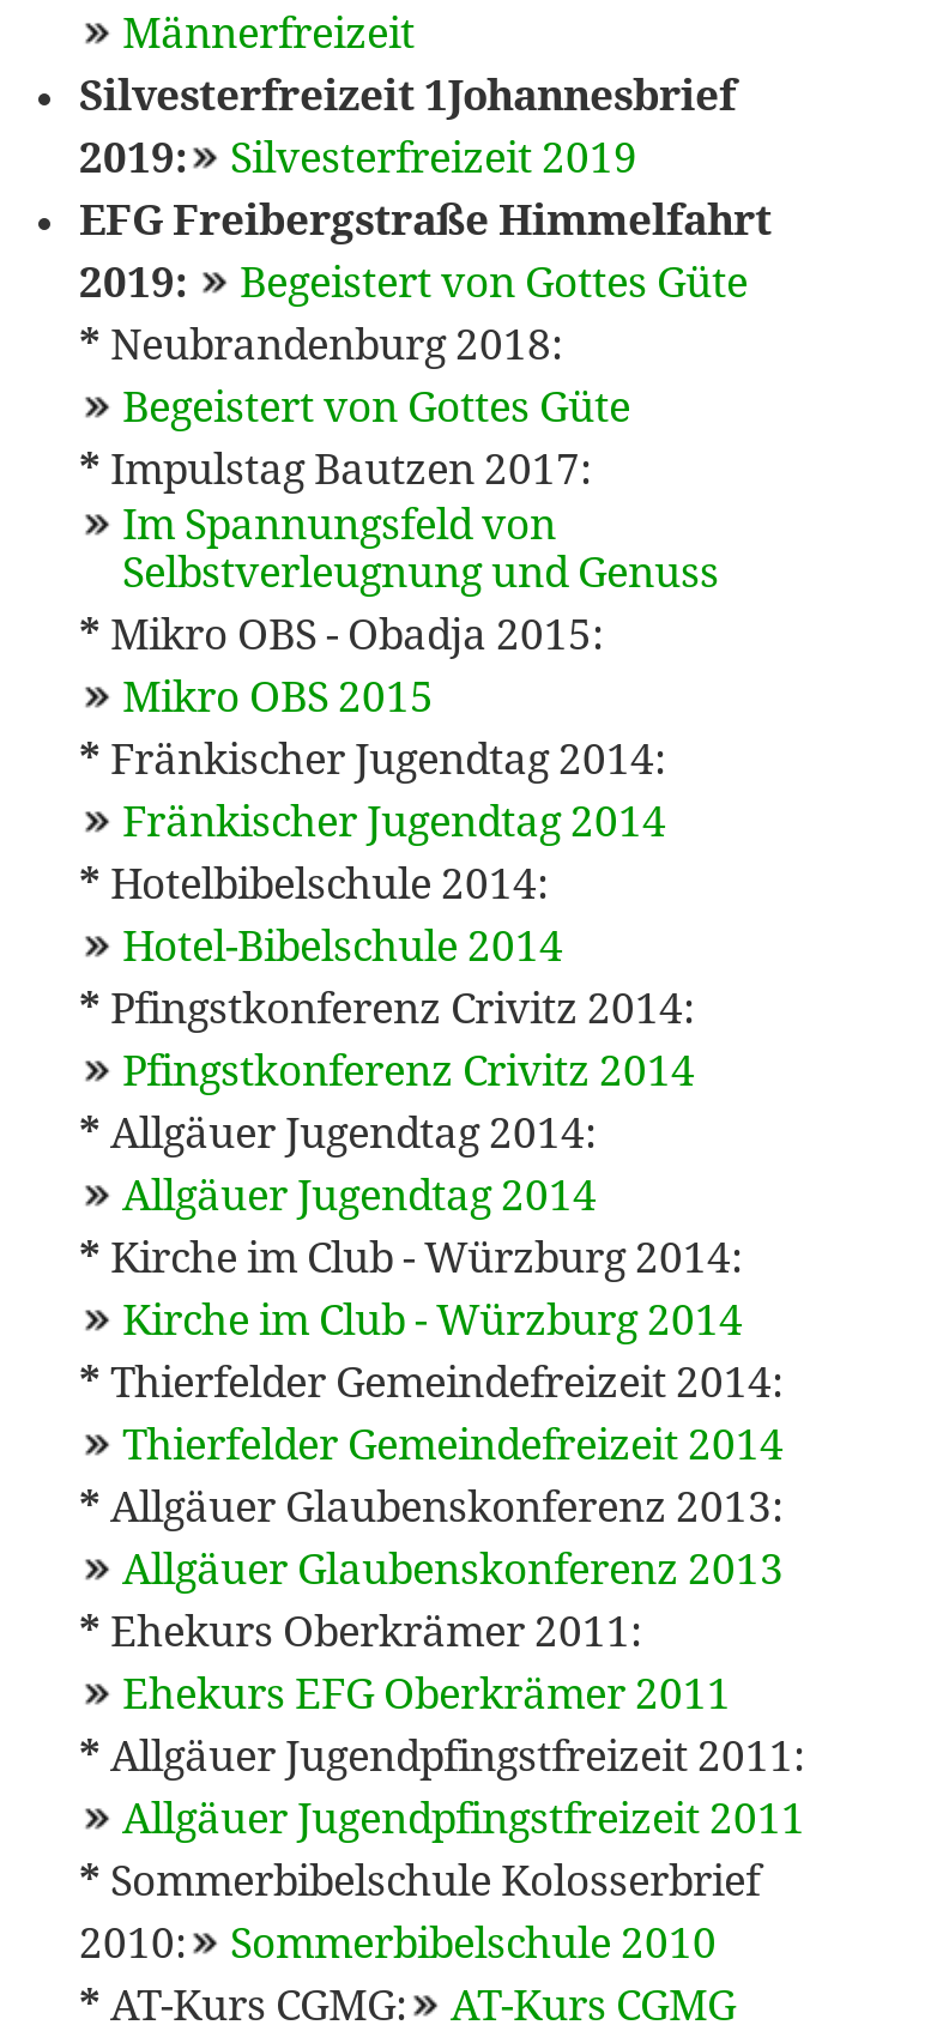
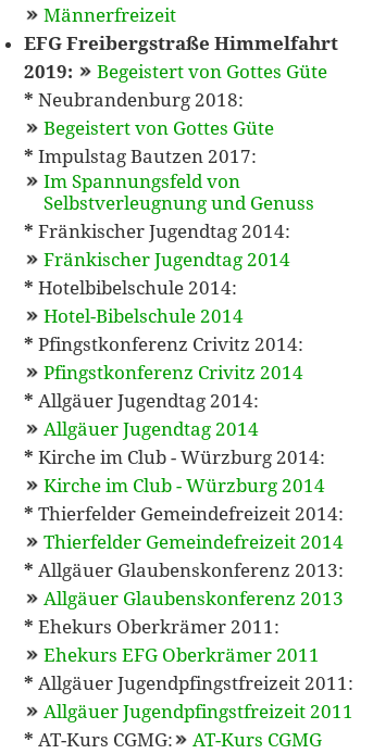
- Silvesterfreizeit 1Johannesbrief
- 2019:
- Silvesterfreizeit 2019

- * Mikro OBS - Obadja 2015:
- Mikro OBS 2015

- * Sommerbibelschule Kolosserbrief
- 2010:
- Sommerbibelschule 2010
